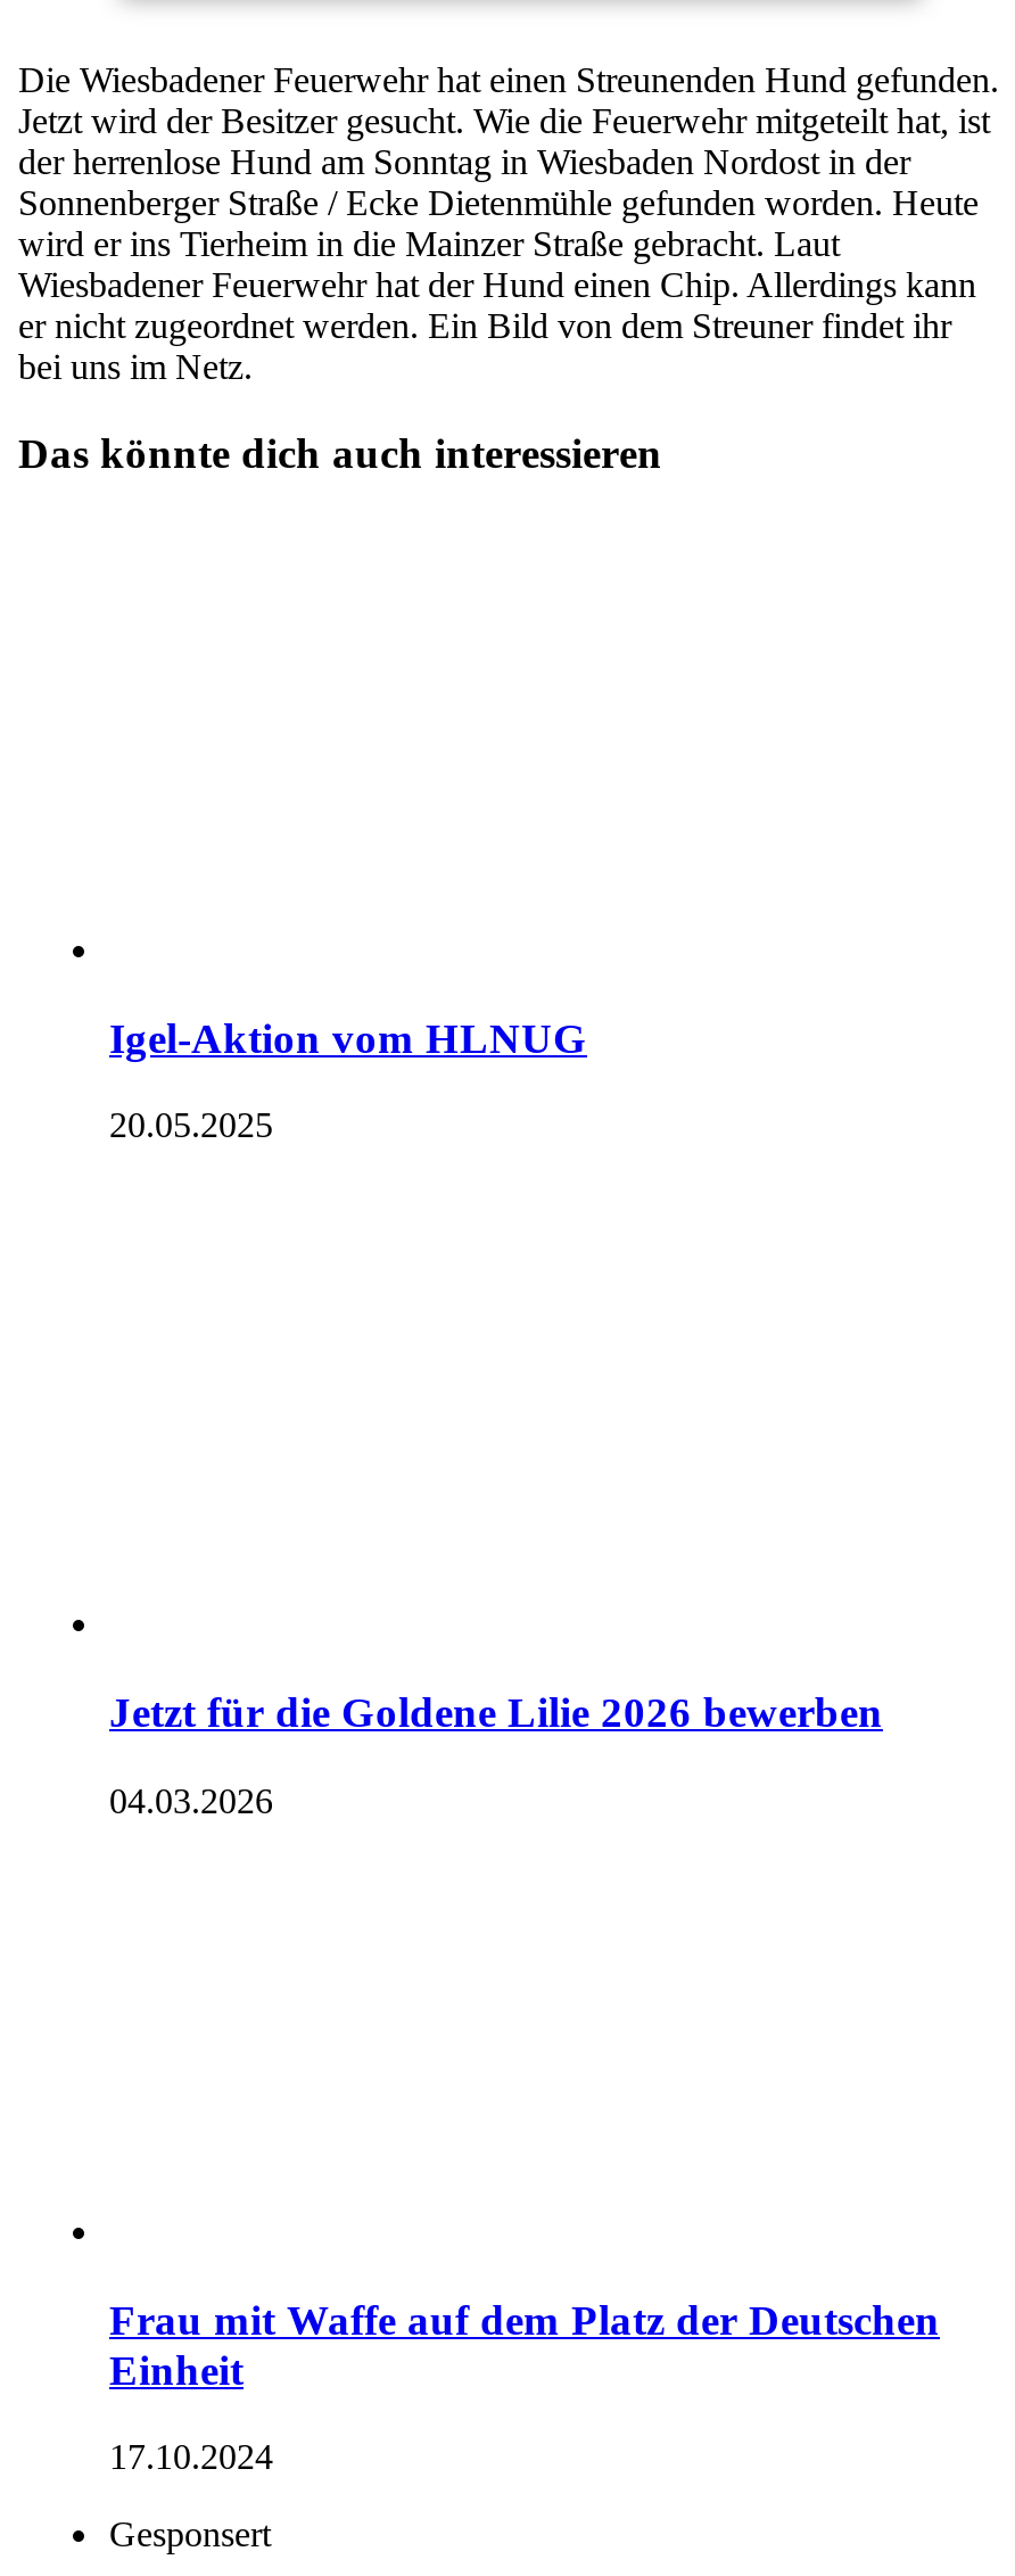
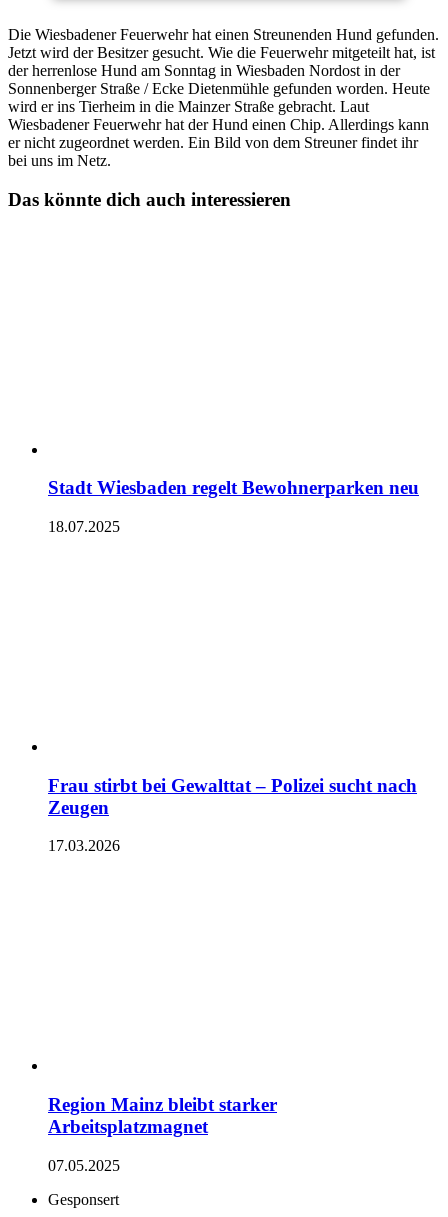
- Igel-Aktion vom HLNUG
+ Stadt Wiesbaden regelt Bewohnerparken neu

- 20.05.2025
+ 18.07.2025

- Jetzt für die Goldene Lilie 2026 bewerben
+ Frau stirbt bei Gewalttat – Polizei sucht nach
+ Zeugen

- 04.03.2026
+ 17.03.2026

- Frau mit Waffe auf dem Platz der Deutschen
- Einheit
+ Region Mainz bleibt starker
+ Arbeitsplatzmagnet

- 17.10.2024
+ 07.05.2025
